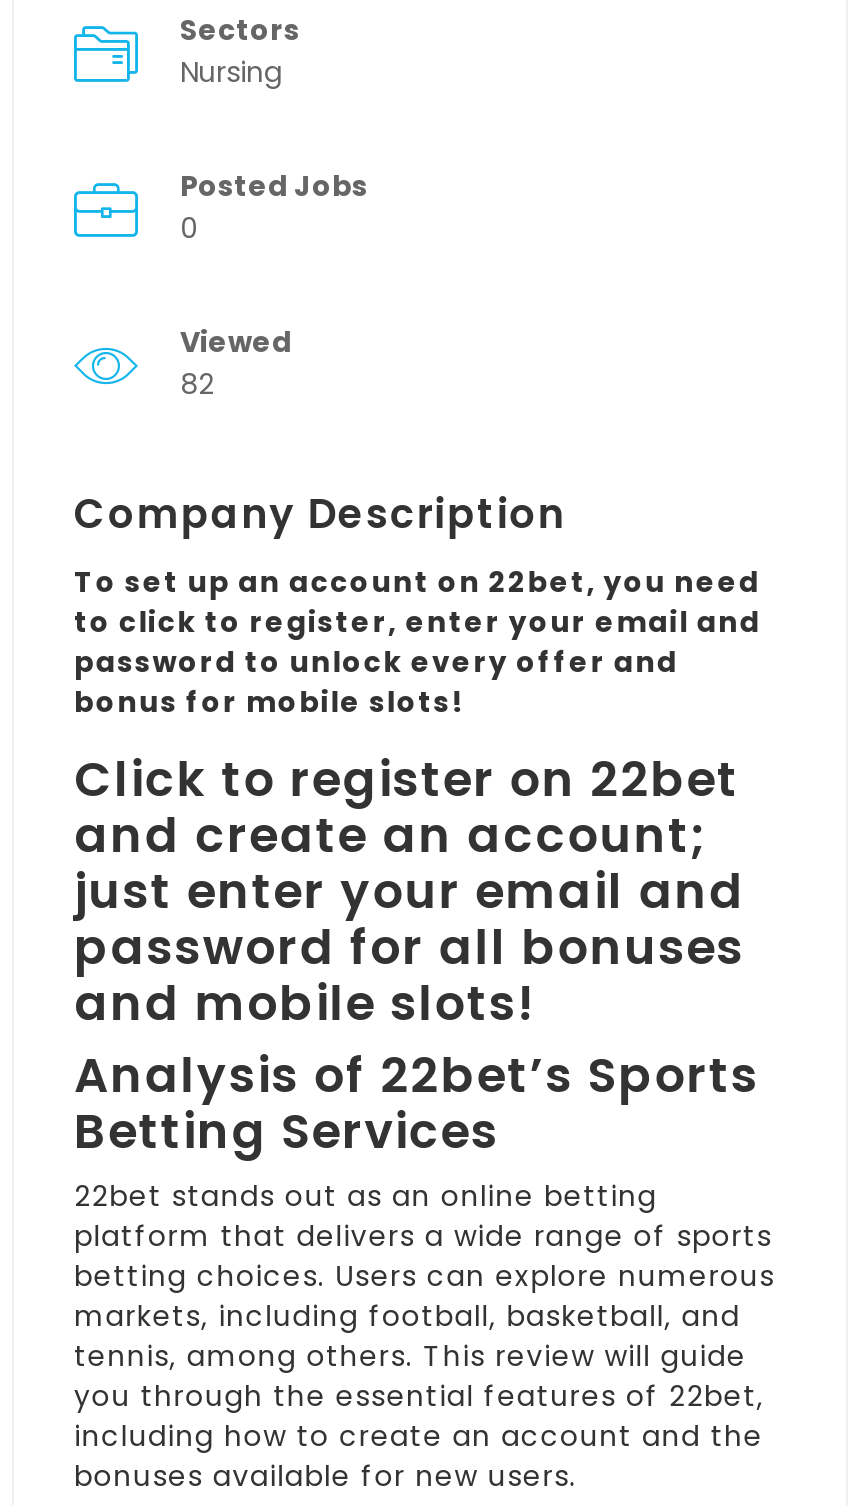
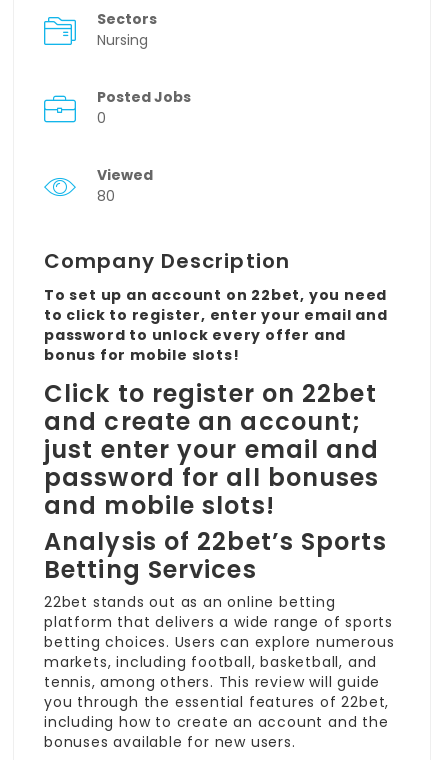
- 82
+ 80
